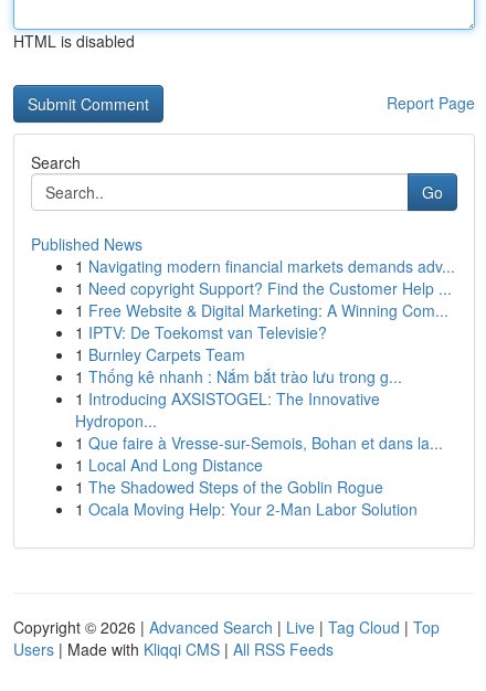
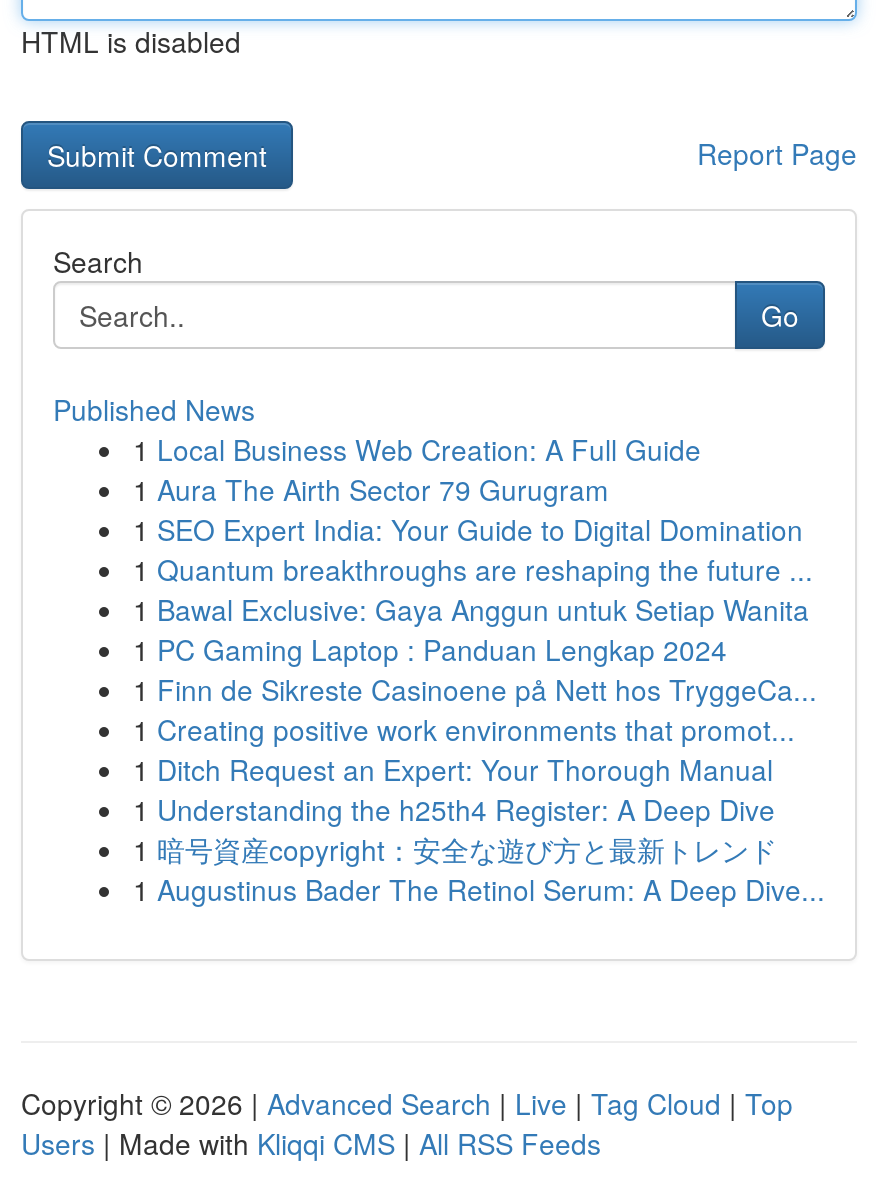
- 1 Navigating modern financial markets demands adv...
- 1 Need copyright Support? Find the Customer Help ...
- 1 Free Website & Digital Marketing: A Winning Com...
- 1 IPTV: De Toekomst van Televisie?
- 1 Burnley Carpets Team
- 1 Thống kê nhanh : Nắm bắt trào lưu trong g...
- 1 Introducing AXSISTOGEL: The Innovative
- Hydropon...
- 1 Que faire à Vresse-sur-Semois, Bohan et dans la...
- 1 Local And Long Distance
- 1 The Shadowed Steps of the Goblin Rogue
- 1 Ocala Moving Help: Your 2-Man Labor Solution
+ 1 Local Business Web Creation: A Full Guide
+ 1 Aura The Airth Sector 79 Gurugram
+ 1 SEO Expert India: Your Guide to Digital Domination
+ 1 Quantum breakthroughs are reshaping the future ...
+ 1 Bawal Exclusive: Gaya Anggun untuk Setiap Wanita
+ 1 PC Gaming Laptop : Panduan Lengkap 2024
+ 1 Finn de Sikreste Casinoene på Nett hos TryggeCa...
+ 1 Creating positive work environments that promot...
+ 1 Ditch Request an Expert: Your Thorough Manual
+ 1 Understanding the h25th4 Register: A Deep Dive
+ 1 暗号資産copyright：安全な遊び方と最新トレンド
+ 1 Augustinus Bader The Retinol Serum: A Deep Dive...
